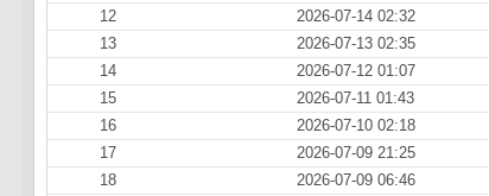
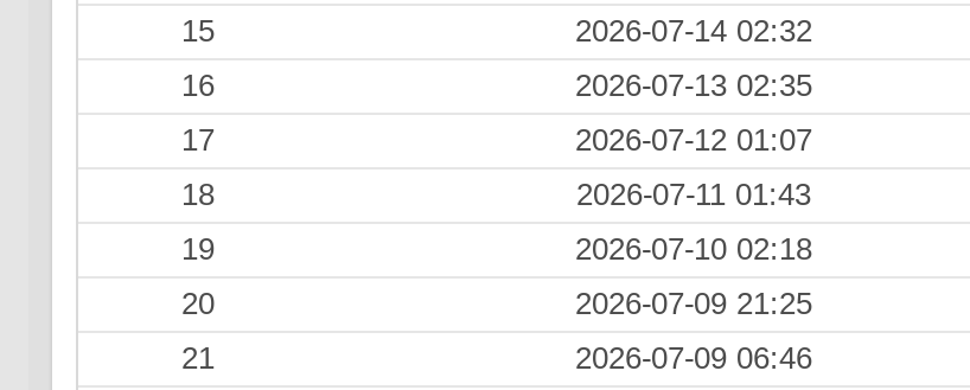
- 12
+ 15

- 13
+ 16

- 14
+ 17

- 15
+ 18

- 16
+ 19

- 17
+ 20

- 18
+ 21
